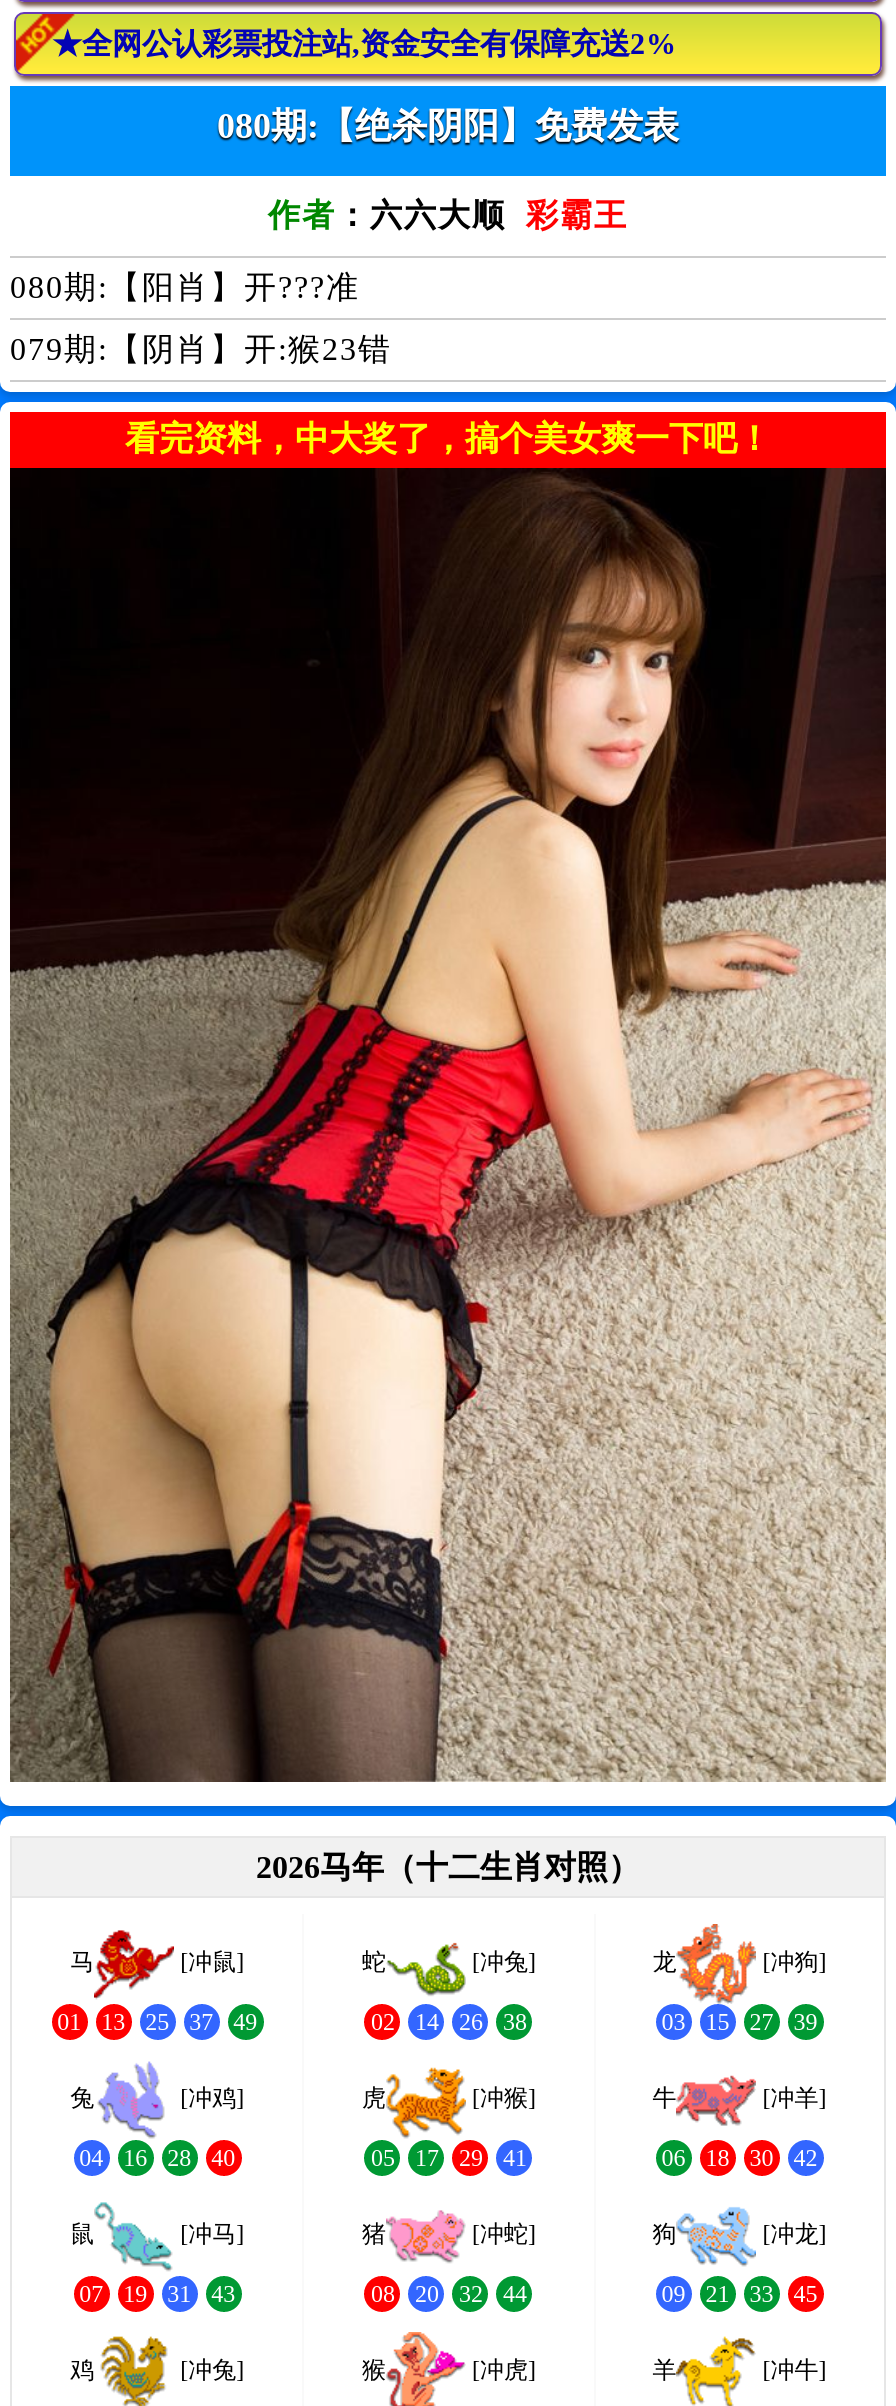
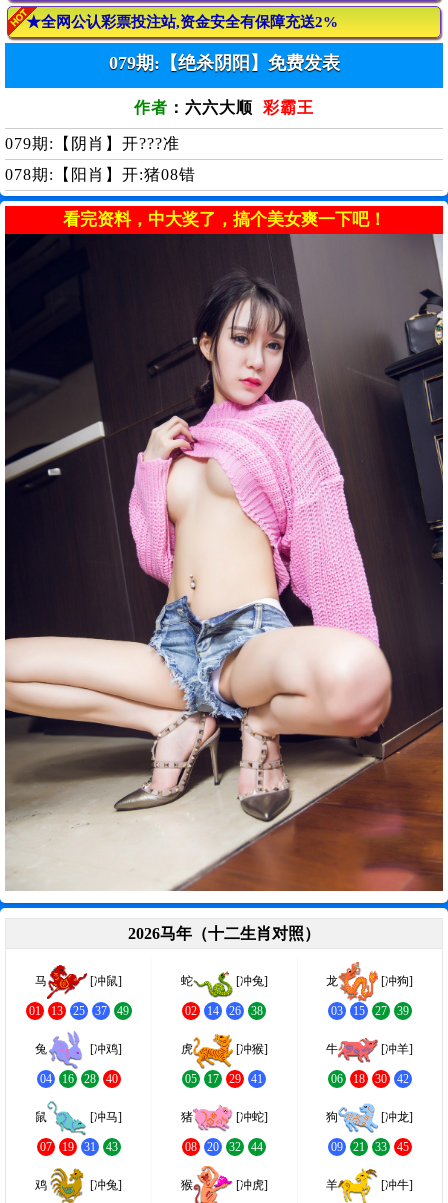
- 080期:【绝杀阴阳】免费发表
+ 079期:【绝杀阴阳】免费发表

- 080期:【阳肖】开???准
+ 079期:【阴肖】开???准

- 079期:【阴肖】开:猴23错
+ 078期:【阳肖】开:猪08错

- [image]
+ [image]
